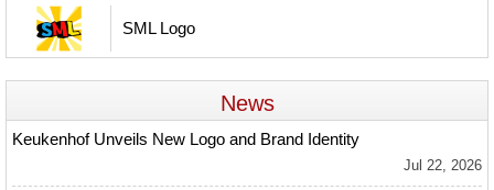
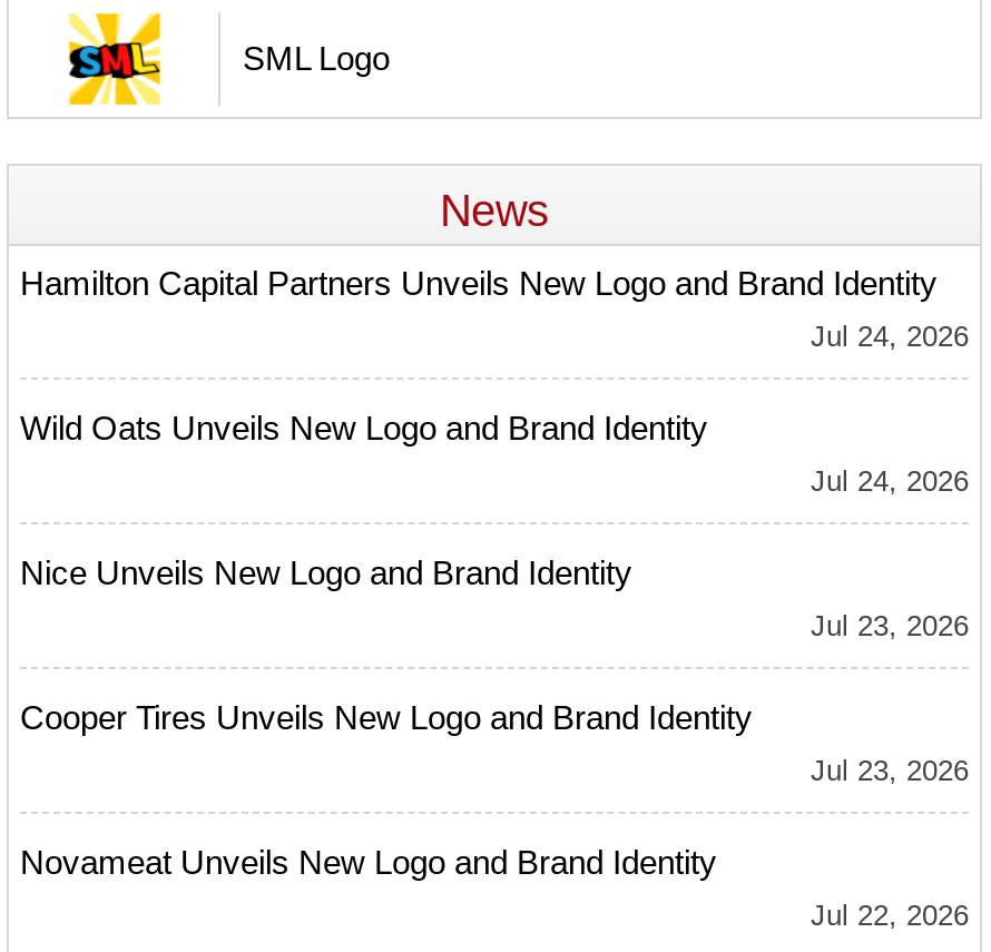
- Keukenhof Unveils New Logo and Brand Identity
+ Hamilton Capital Partners Unveils New Logo and Brand Identity
+ Jul 24, 2026
+ Wild Oats Unveils New Logo and Brand Identity
+ Jul 24, 2026
+ Nice Unveils New Logo and Brand Identity
+ Jul 23, 2026
+ Cooper Tires Unveils New Logo and Brand Identity
+ Jul 23, 2026
+ Novameat Unveils New Logo and Brand Identity
